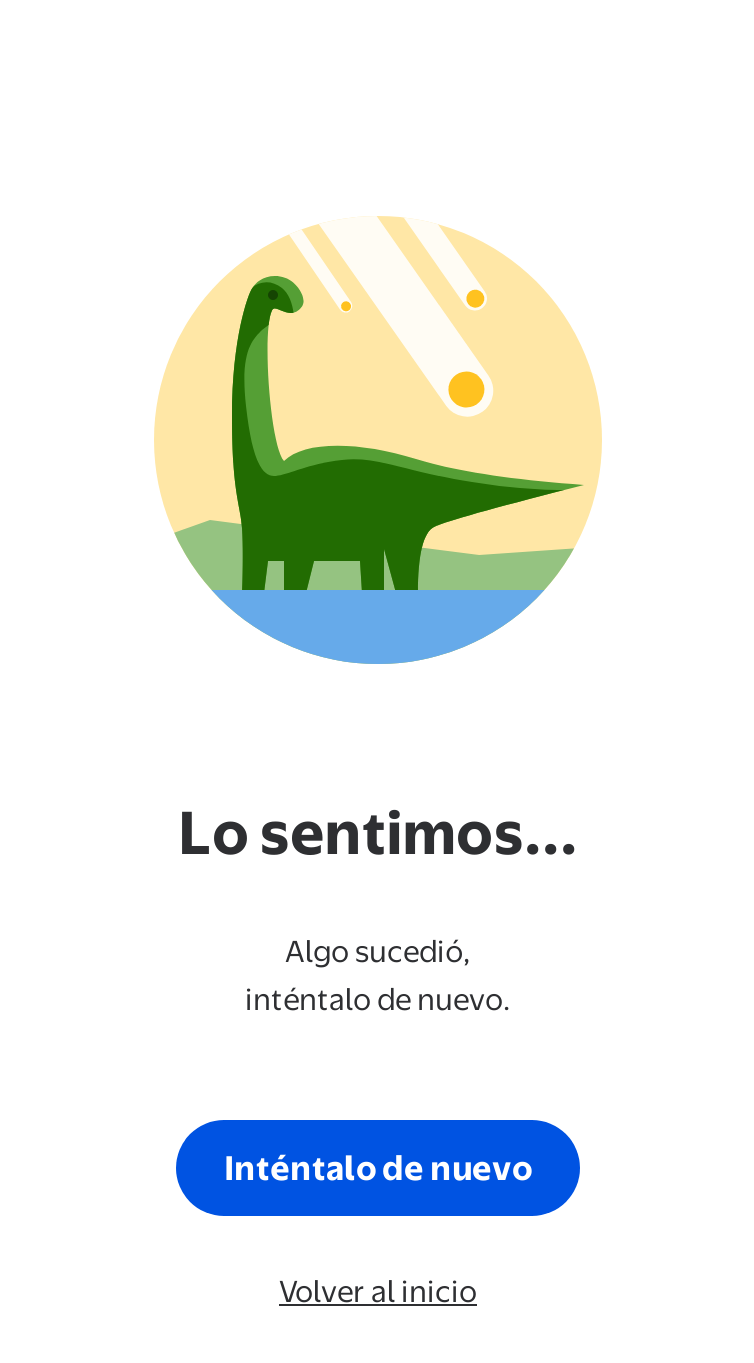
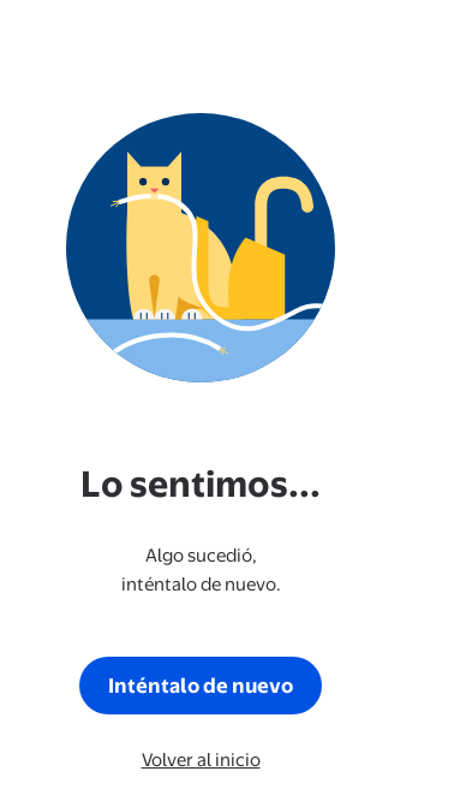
- [image]
+ [image]
